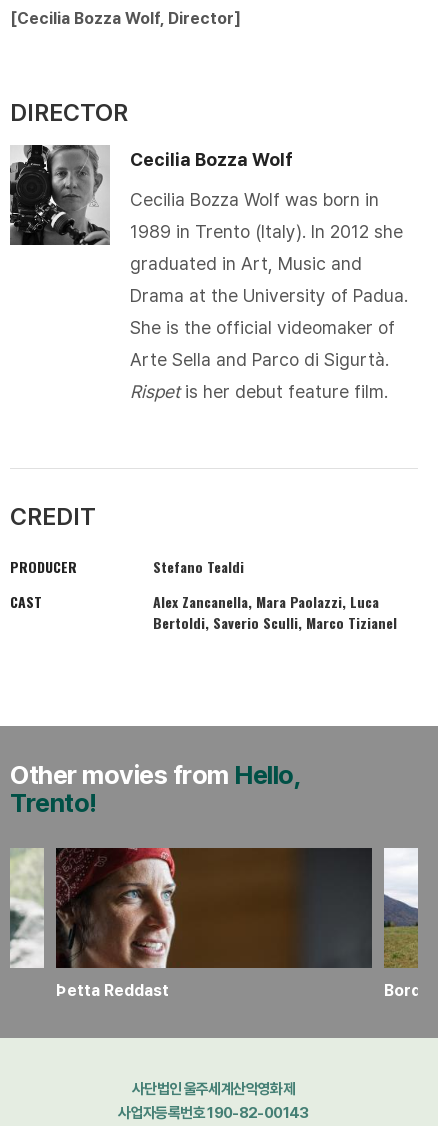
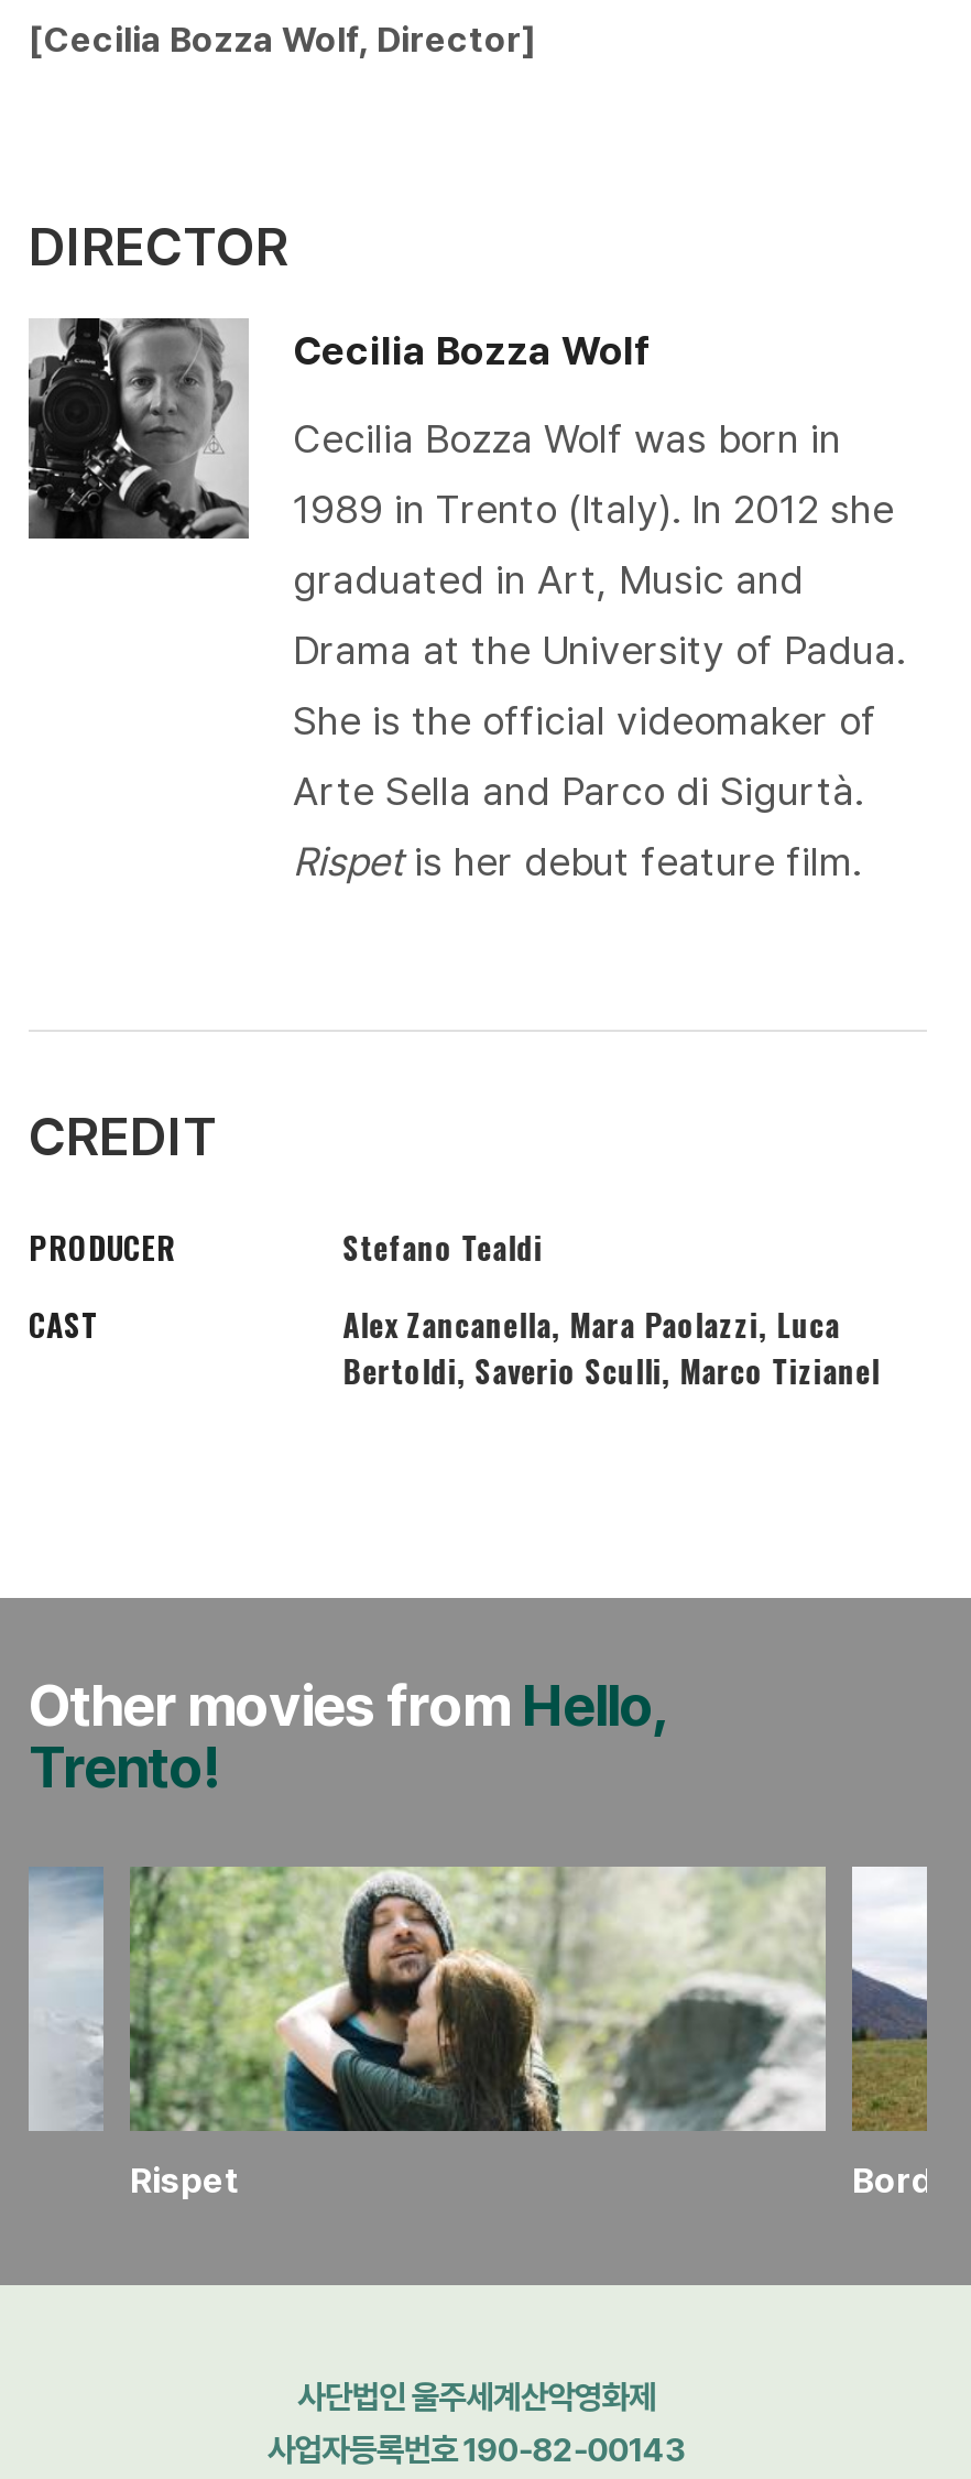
- [image]
+ [image]

- [image]
- Þetta Reddast
+ [image]
+ Rispet
